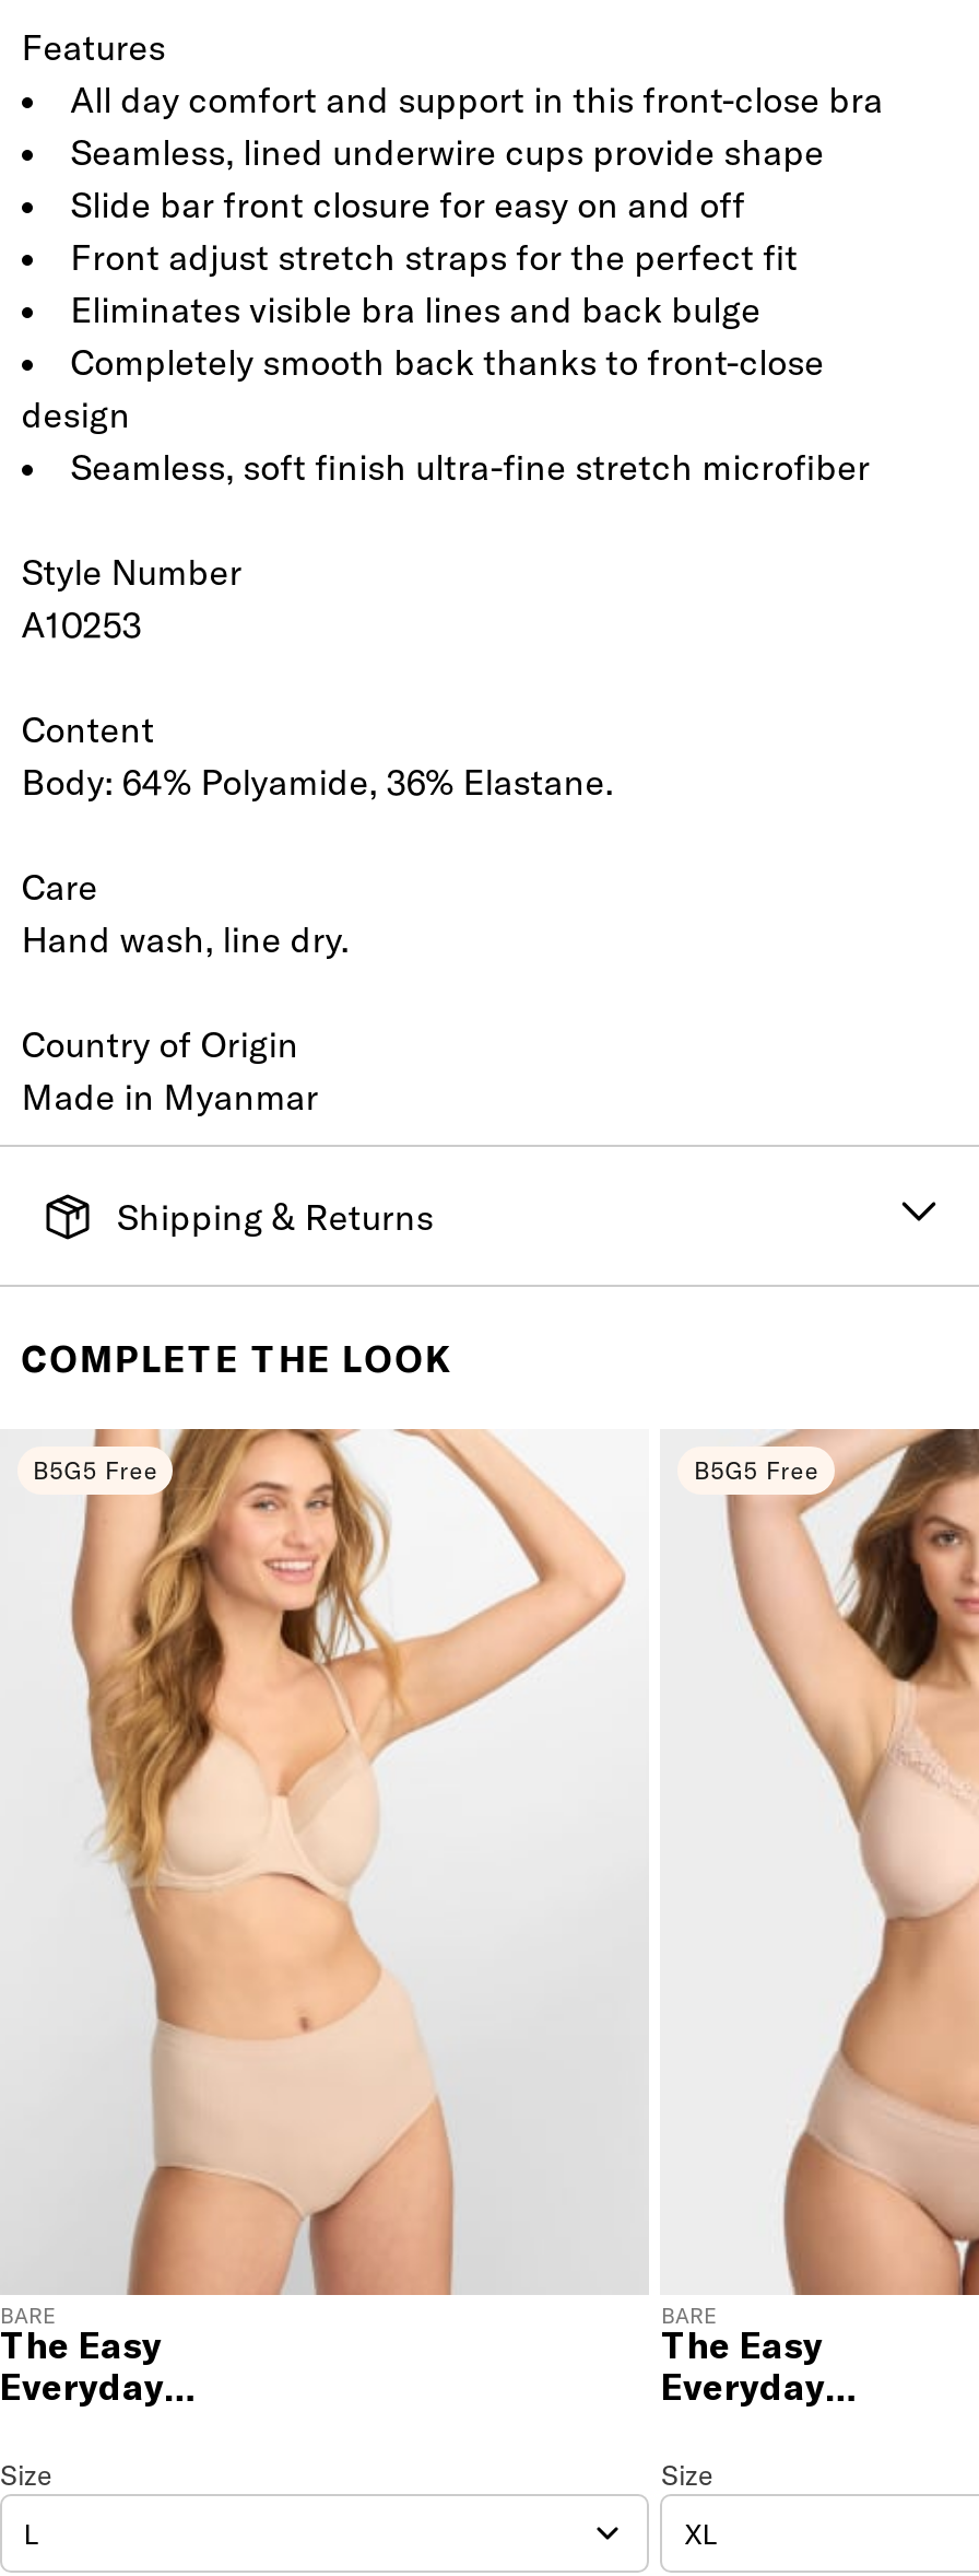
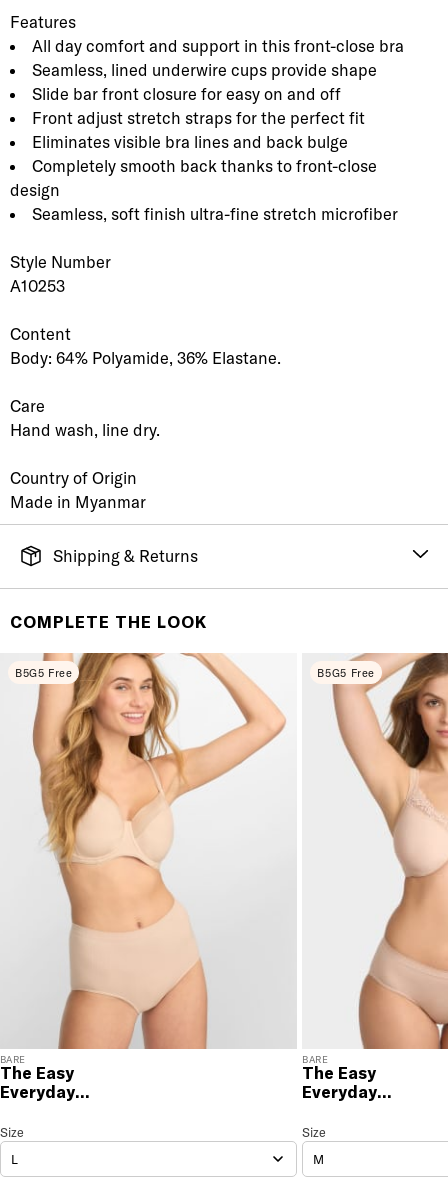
- XL
+ M
